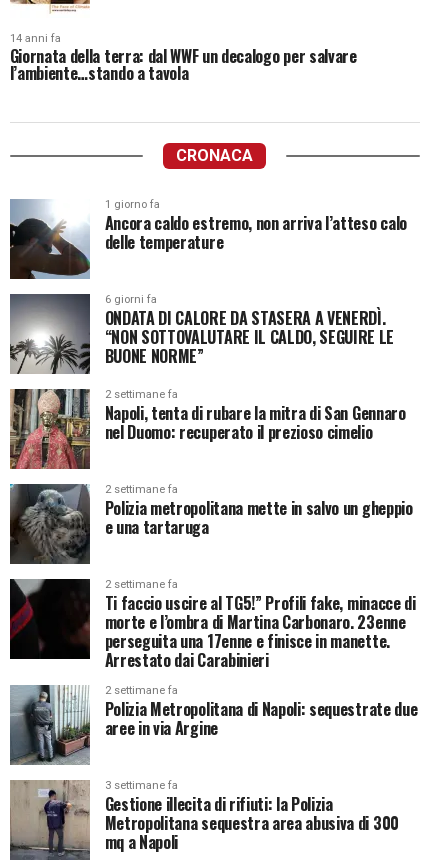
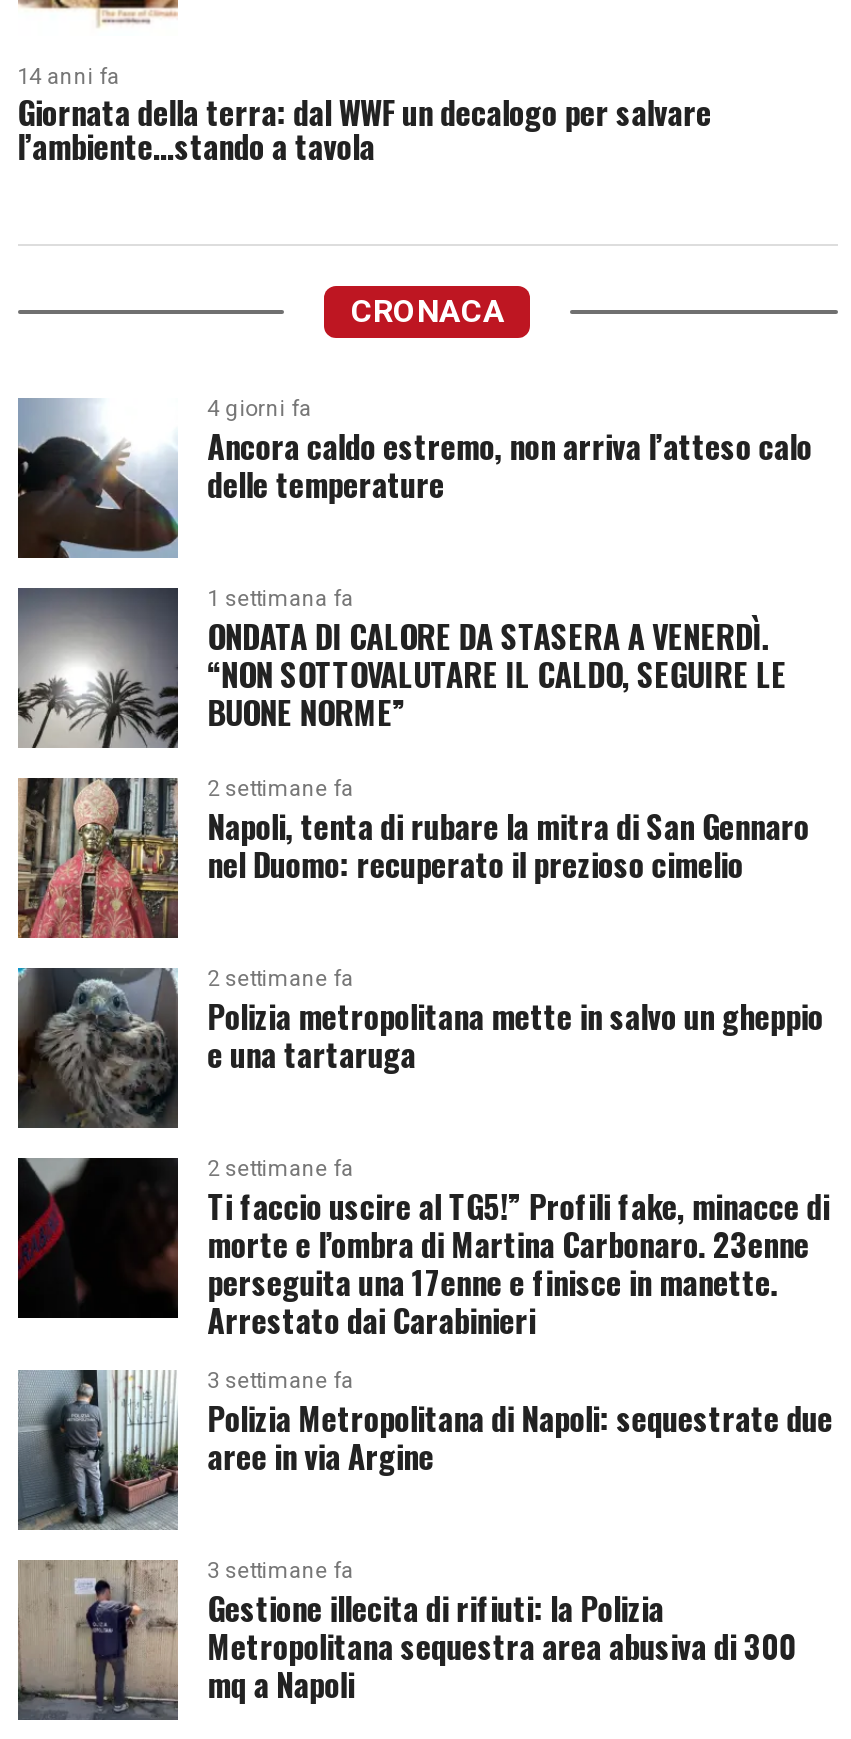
- 1 giorno fa
+ 4 giorni fa

- 6 giorni fa
+ 1 settimana fa

- 2 settimane fa
+ 3 settimane fa
